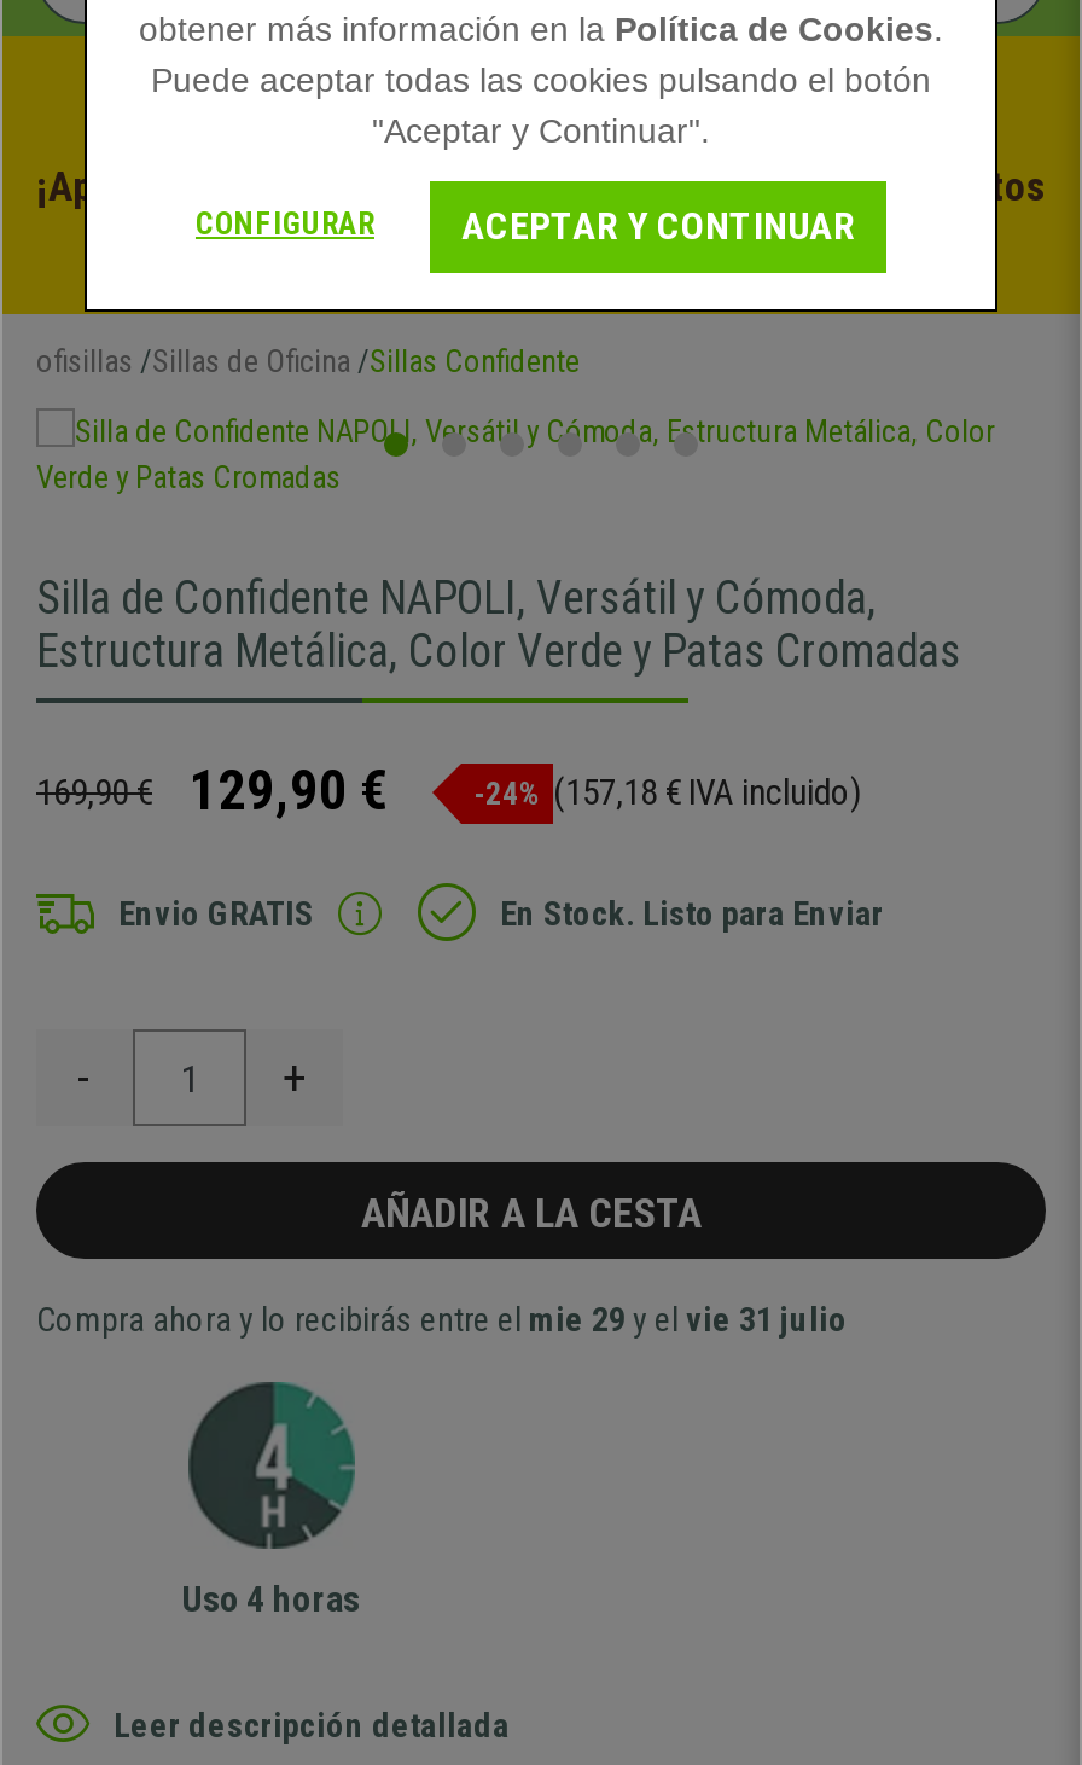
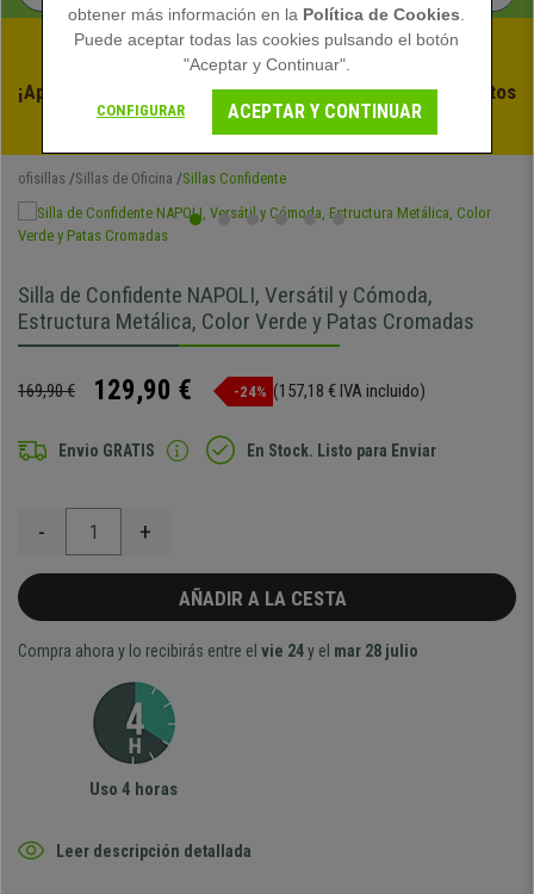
- Compra ahora y lo recibirás entre el mie 29 y el vie 31 julio
+ Compra ahora y lo recibirás entre el vie 24 y el mar 28 julio
